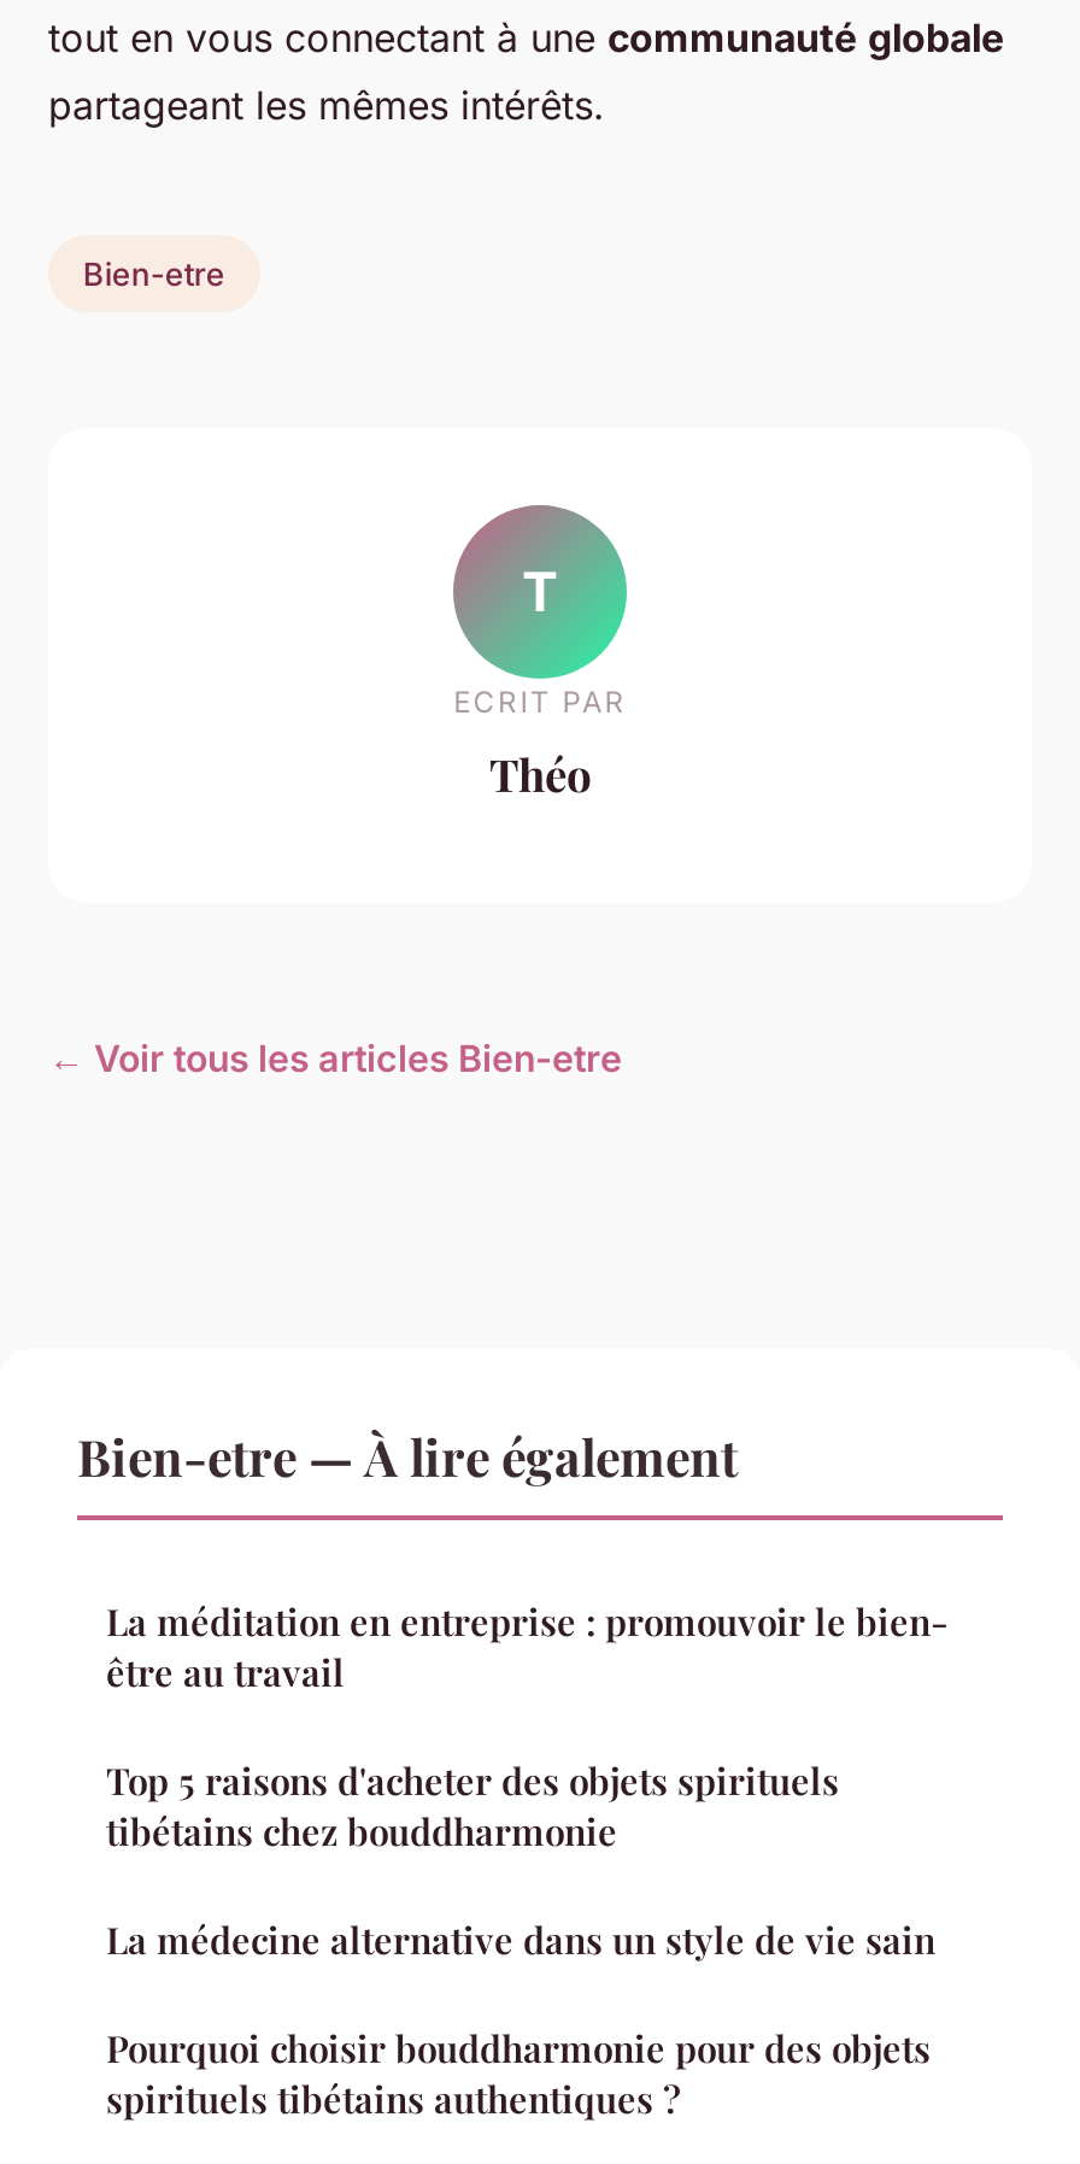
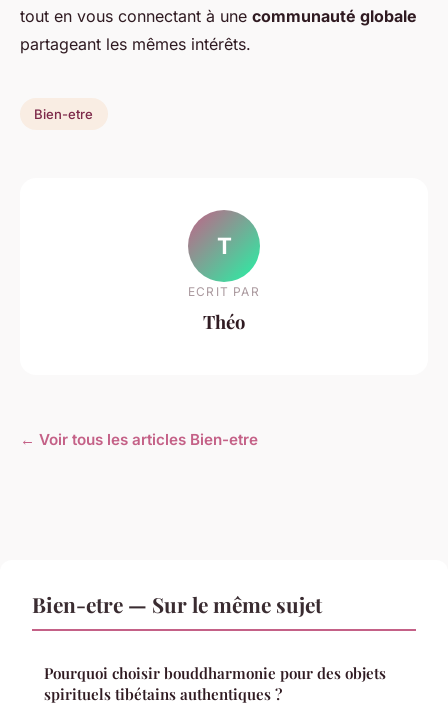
- Bien-etre — À lire également
- La méditation en entreprise : promouvoir le bien-
- être au travail
- Top 5 raisons d'acheter des objets spirituels
- tibétains chez bouddharmonie
- La médecine alternative dans un style de vie sain
+ Bien-etre — Sur le même sujet
